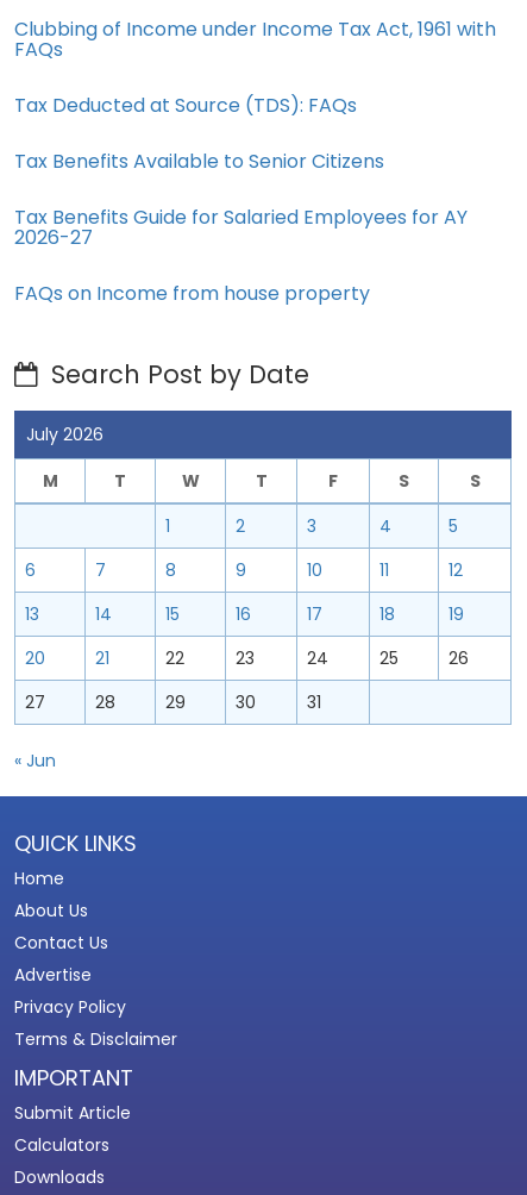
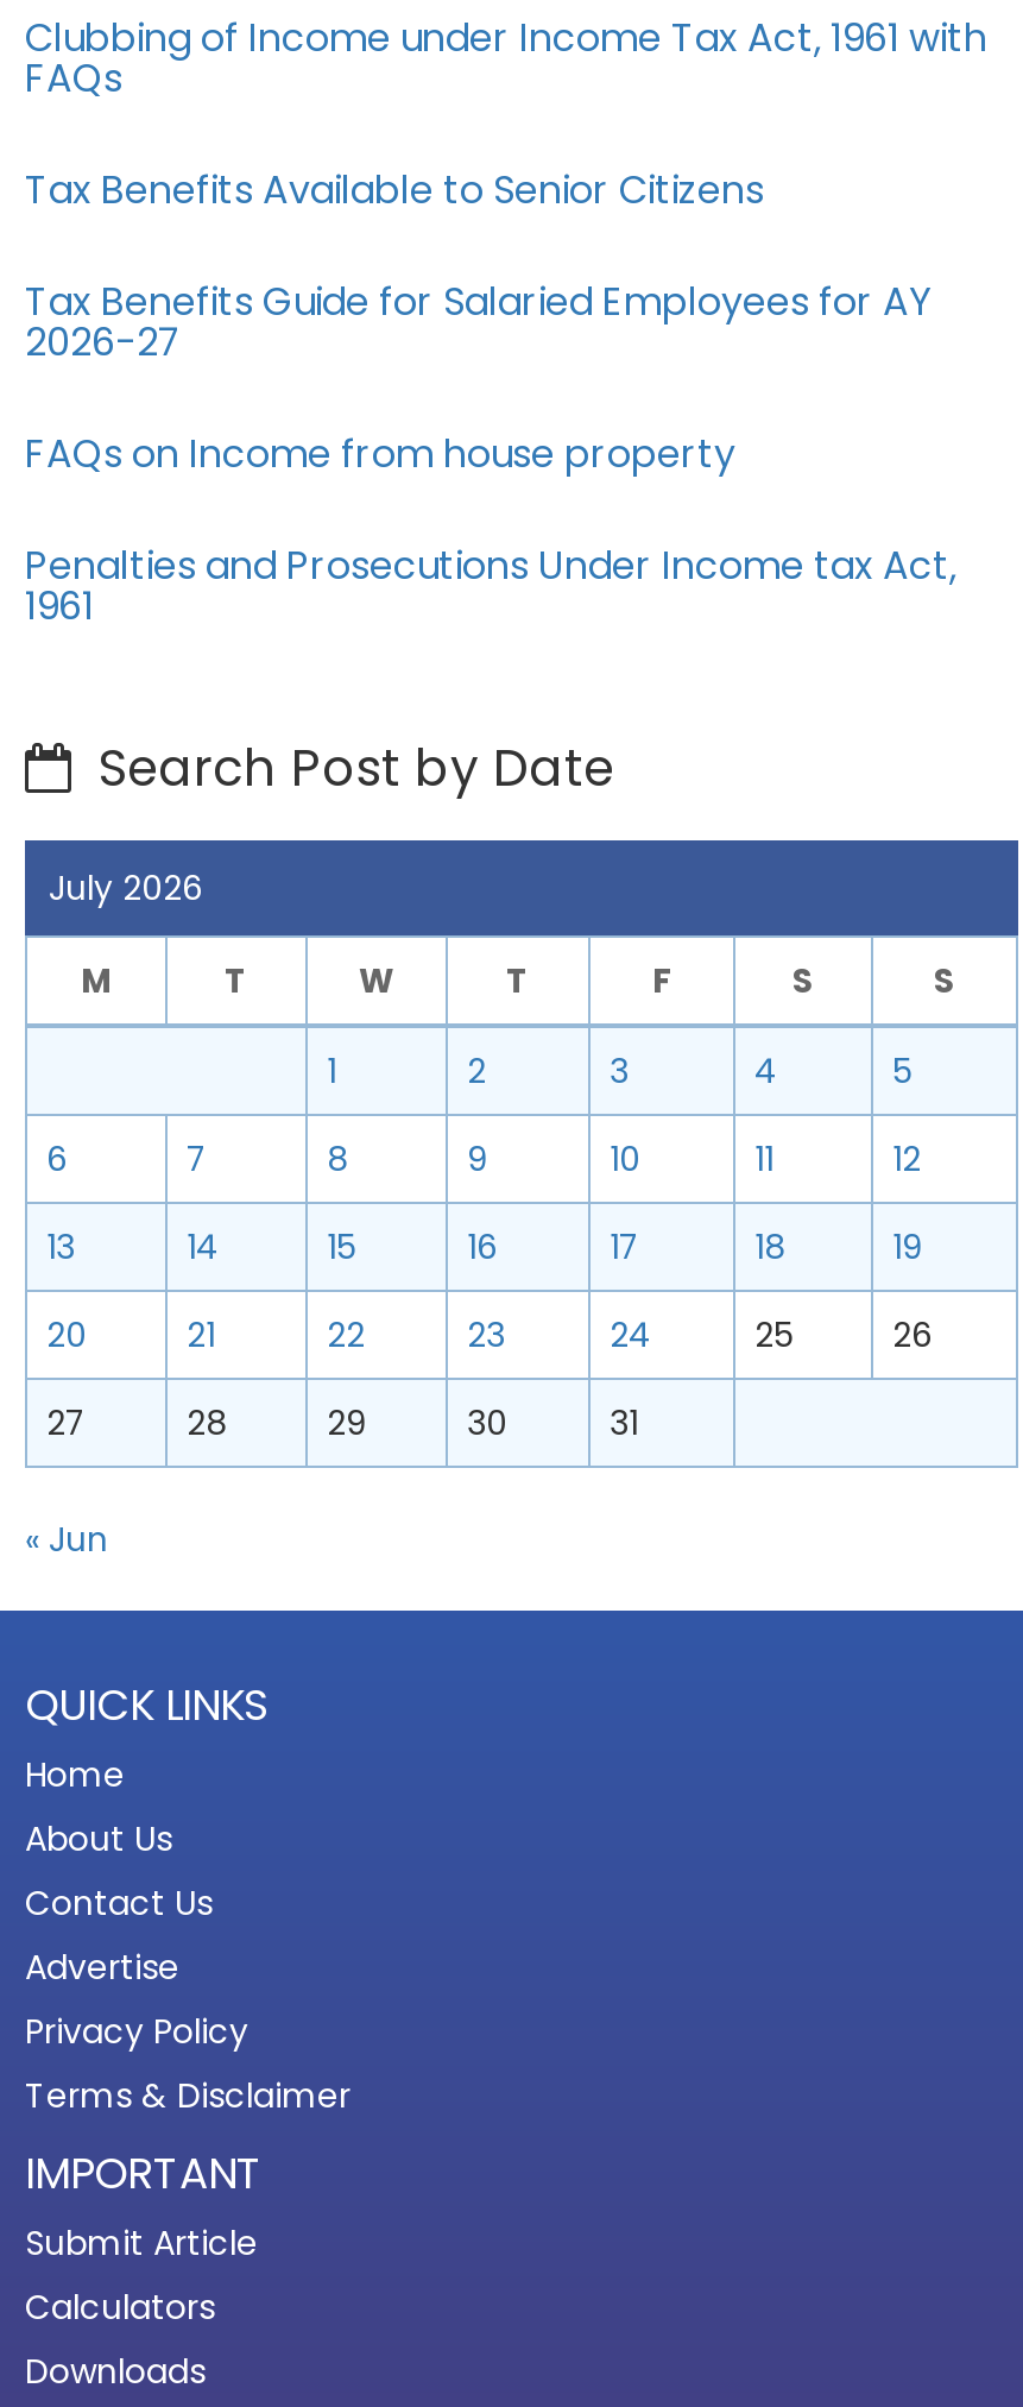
- Tax Deducted at Source (TDS): FAQs

moved up: Tax Benefits Available to Senior Citizens | Tax Benefits Guide for Salaried Employees for AY | 2026-27 | FAQs on Income from house property

+ Penalties and Prosecutions Under Income tax Act,
+ 1961
